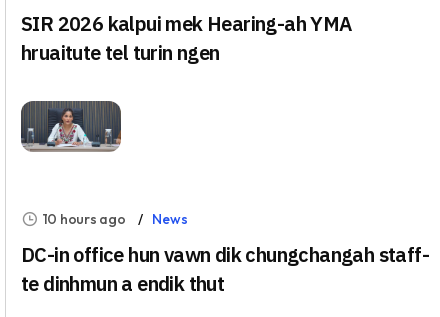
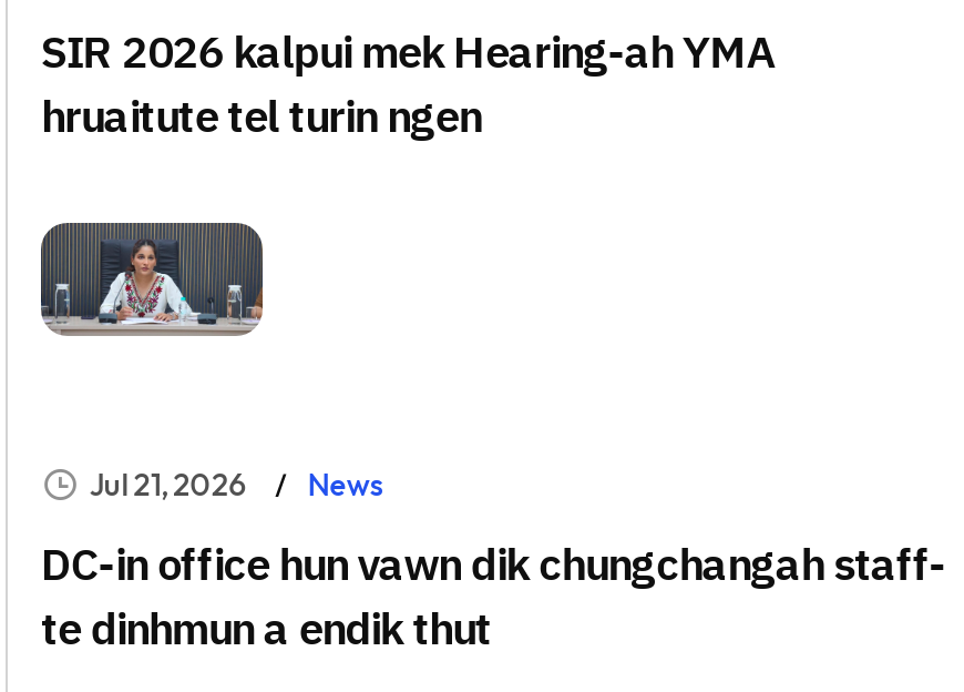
- 10 hours ago News
+ Jul 21, 2026 News
